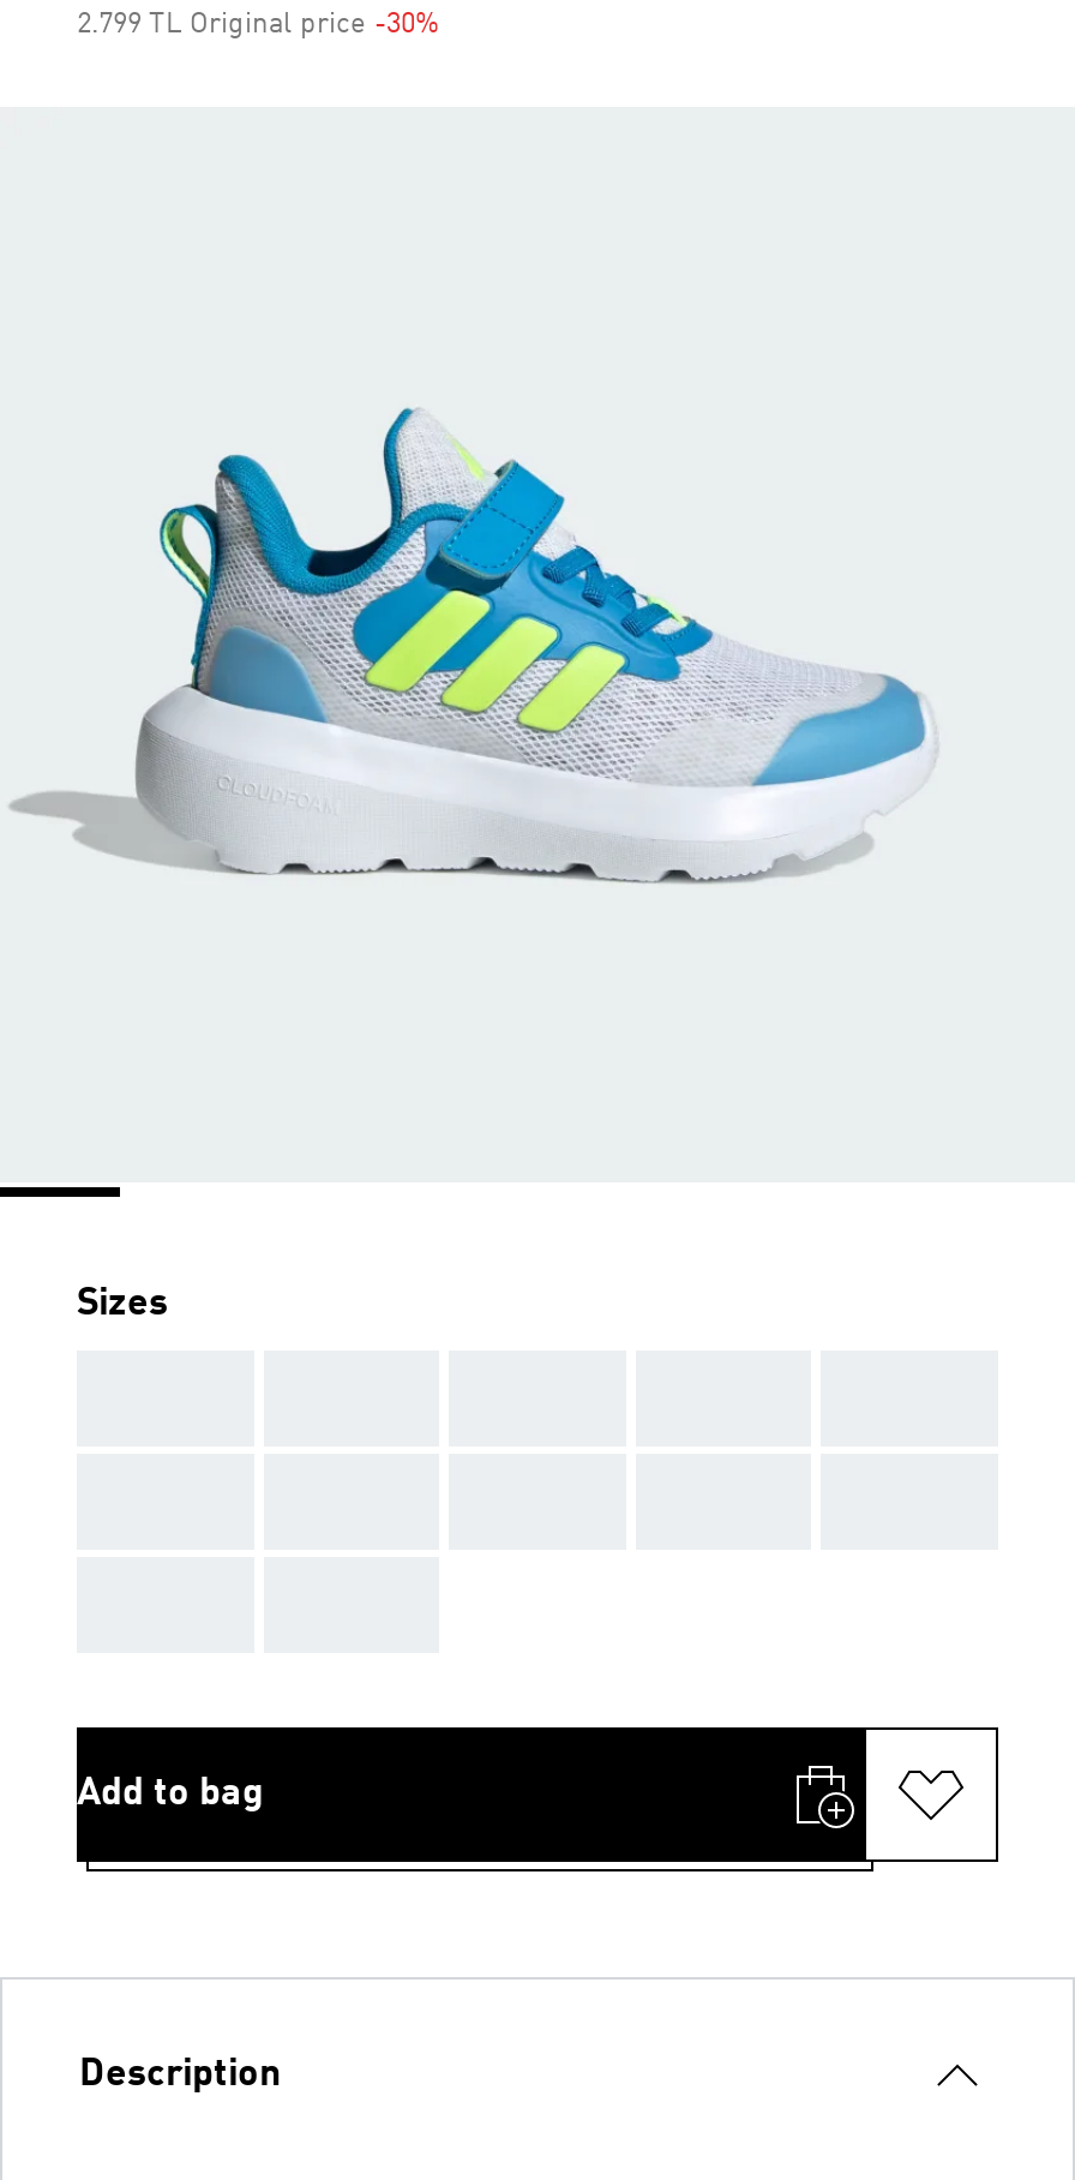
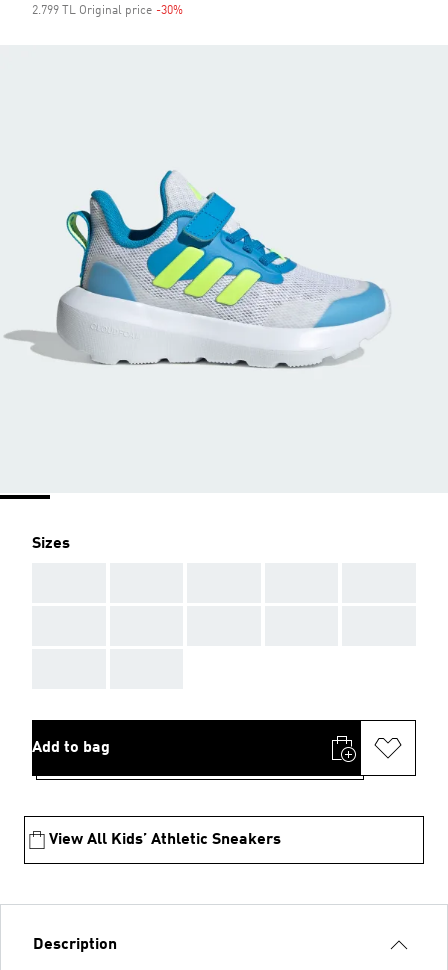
+ View All Kids’ Athletic Sneakers
